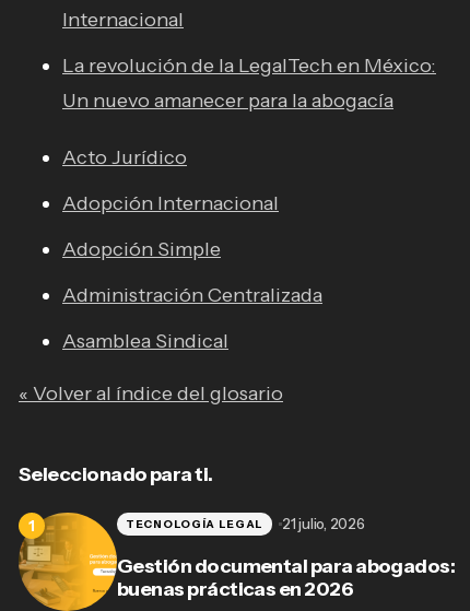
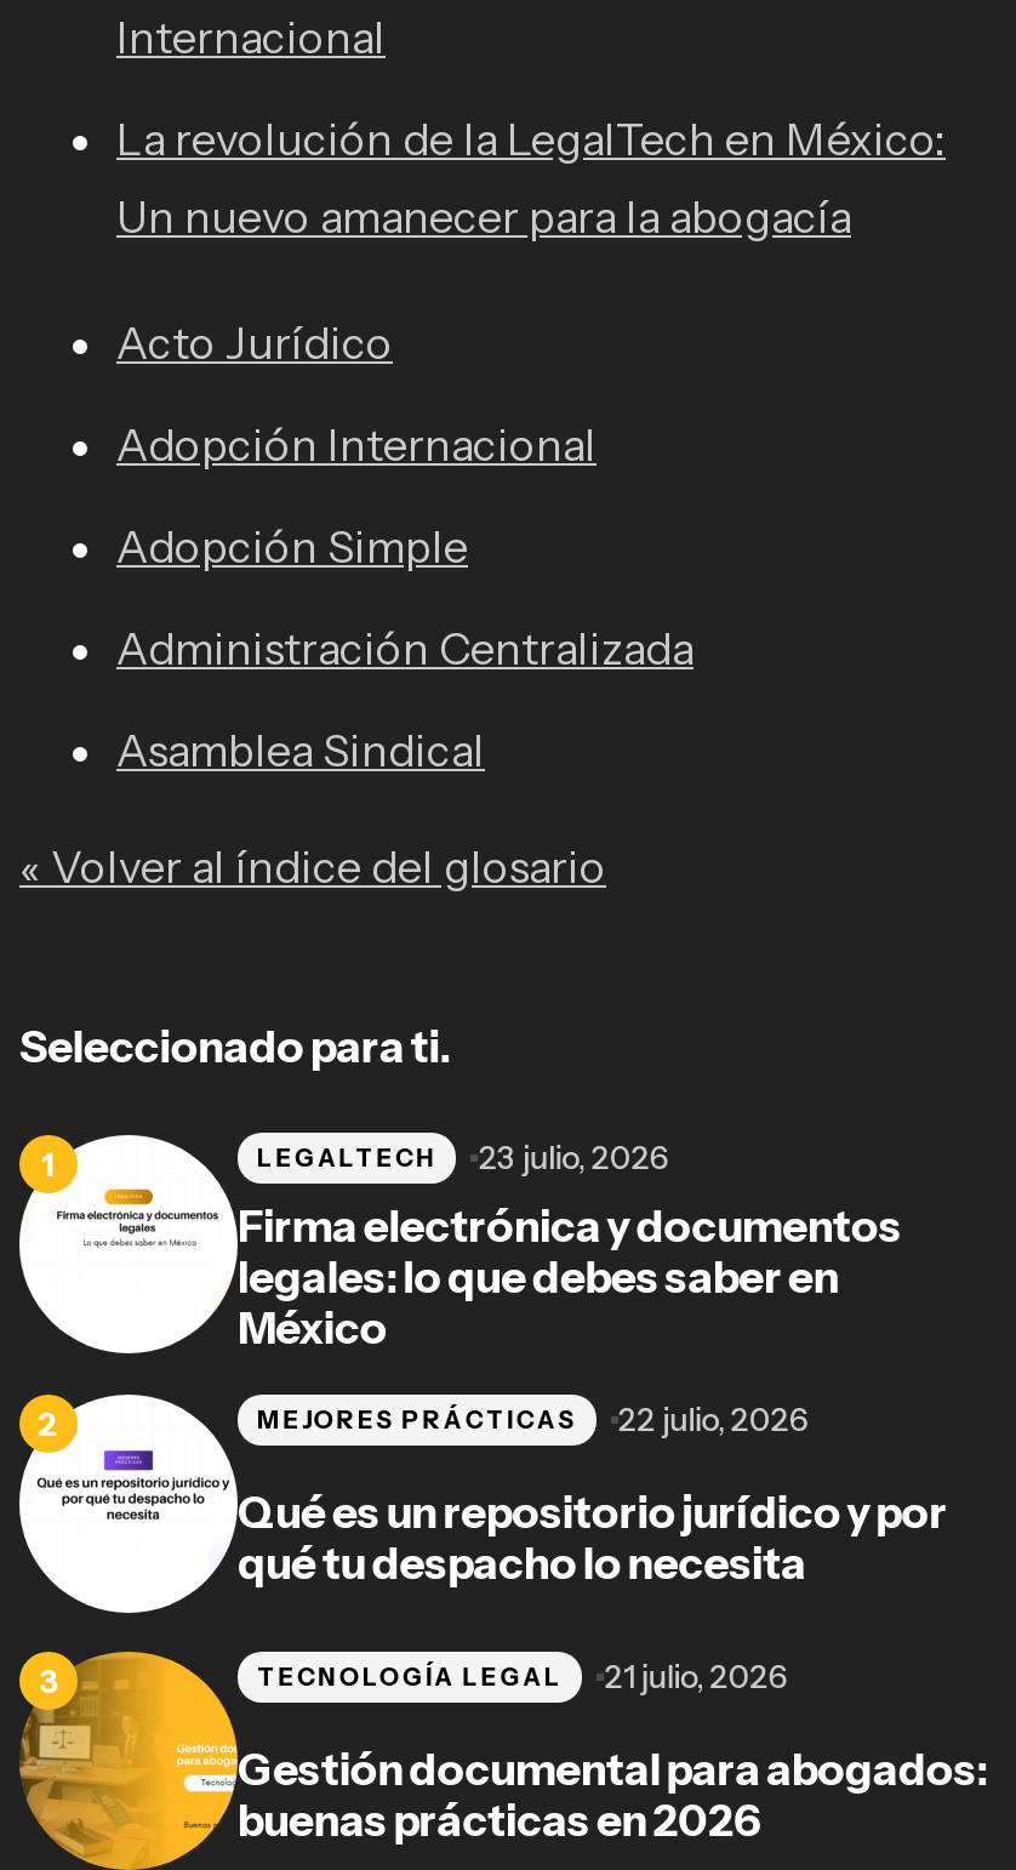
+ [image]
+ Firma electrónica y documentos
+ legales: lo que debes saber en
+ México

+ [image]
+ Qué es un repositorio jurídico y por
+ qué tu despacho lo necesita

+ LEGALTECH
+ 23 julio, 2026

+ MEJORES PRÁCTICAS
+ 22 julio, 2026
